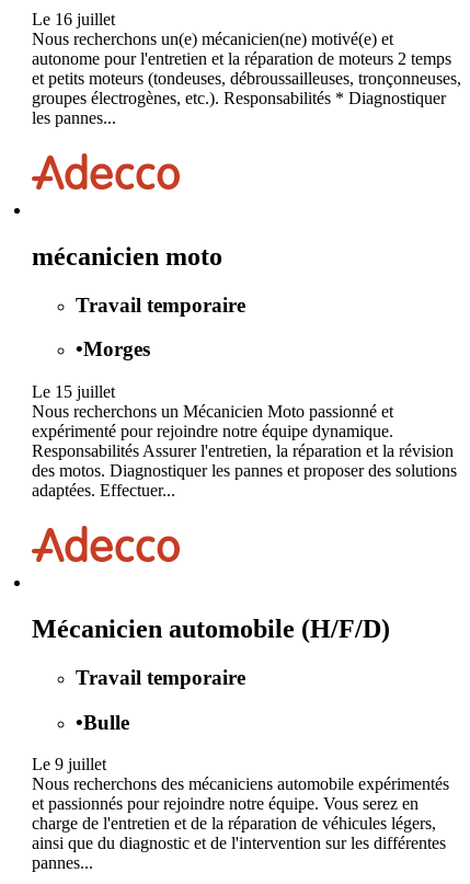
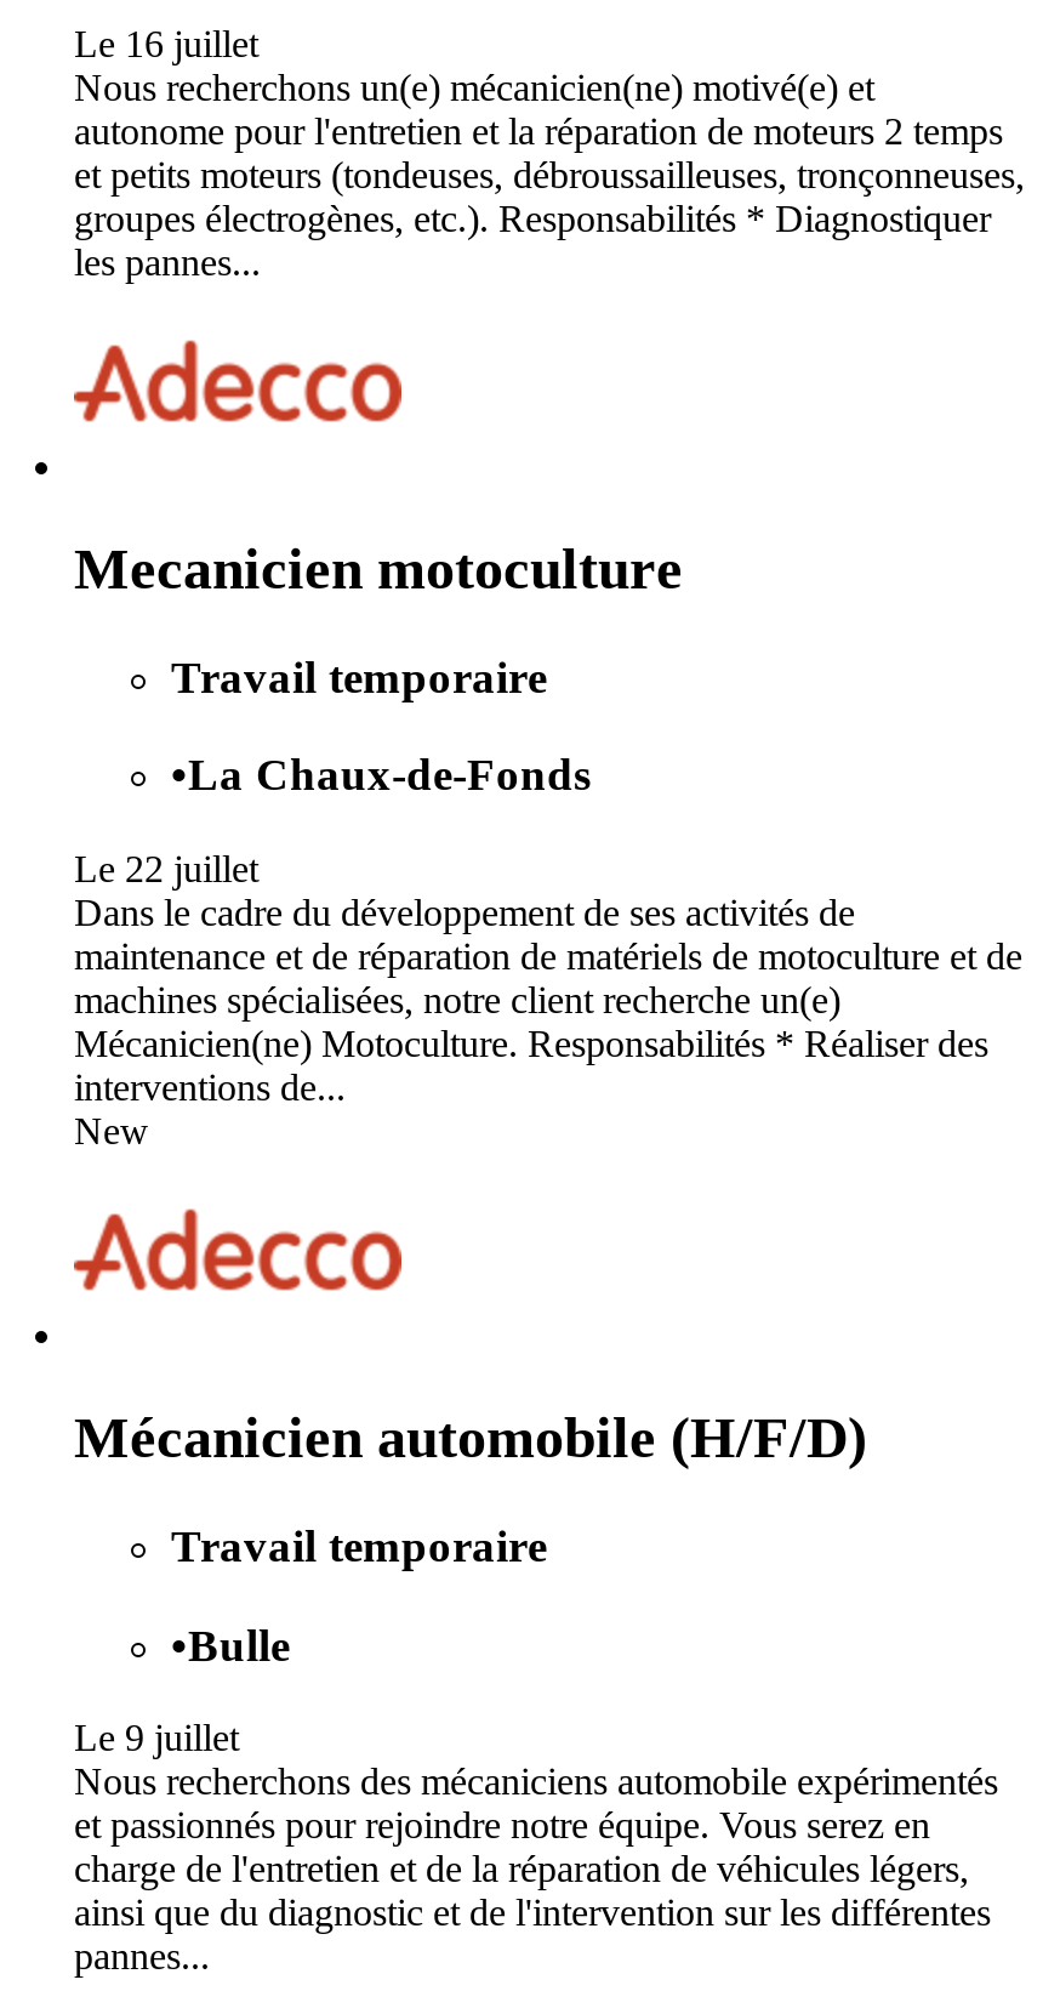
- mécanicien moto
+ Mecanicien motoculture

- •Morges
+ •La Chaux-de-Fonds

- Le 15 juillet
- Nous recherchons un Mécanicien Moto passionné et
- expérimenté pour rejoindre notre équipe dynamique.
- Responsabilités Assurer l'entretien, la réparation et la révision
- des motos. Diagnostiquer les pannes et proposer des solutions
- adaptées. Effectuer...
+ Le 22 juillet
+ Dans le cadre du développement de ses activités de
+ maintenance et de réparation de matériels de motoculture et de
+ machines spécialisées, notre client recherche un(e)
+ Mécanicien(ne) Motoculture. Responsabilités * Réaliser des
+ interventions de...
+ New
